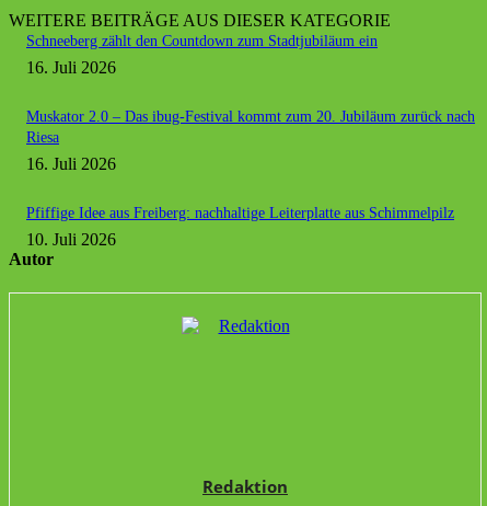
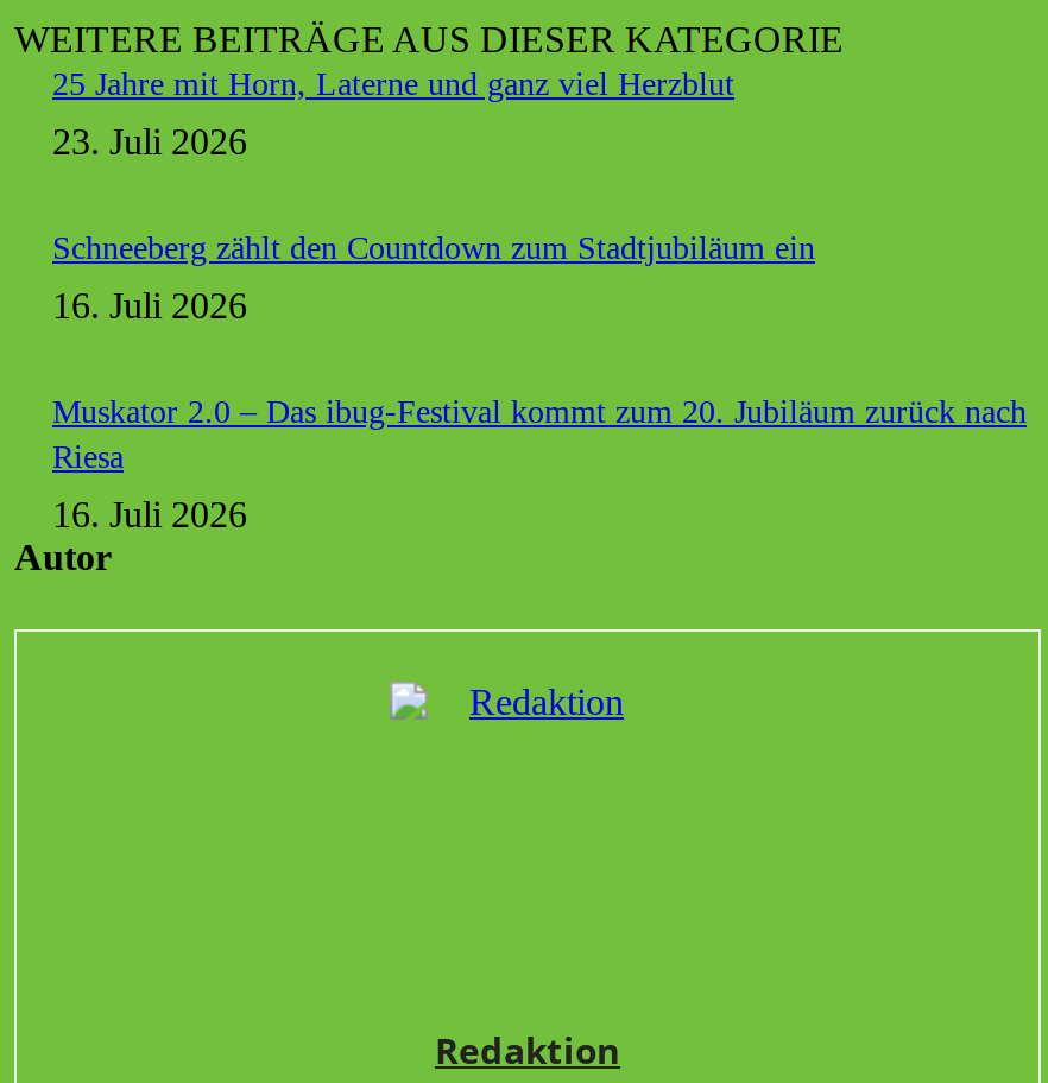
+ 25 Jahre mit Horn, Laterne und ganz viel Herzblut
+ 23. Juli 2026

moved down: Schneeberg zählt den Countdown zum Stadtjubiläum ein | 16. Juli 2026 | Muskator 2.0 – Das ibug-Festival kommt zum 20. Jubiläum zurück nach | Riesa | 16. Juli 2026

- Pfiffige Idee aus Freiberg: nachhaltige Leiterplatte aus Schimmelpilz
- 10. Juli 2026
